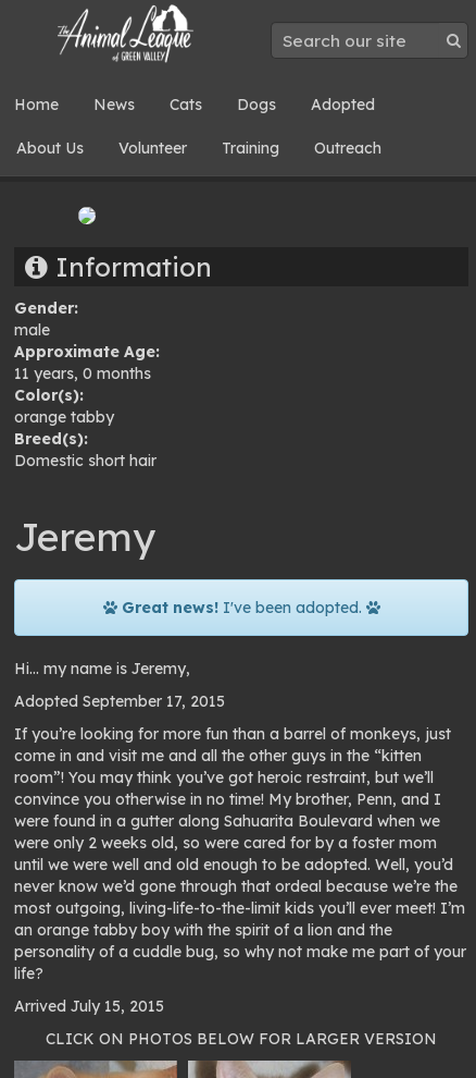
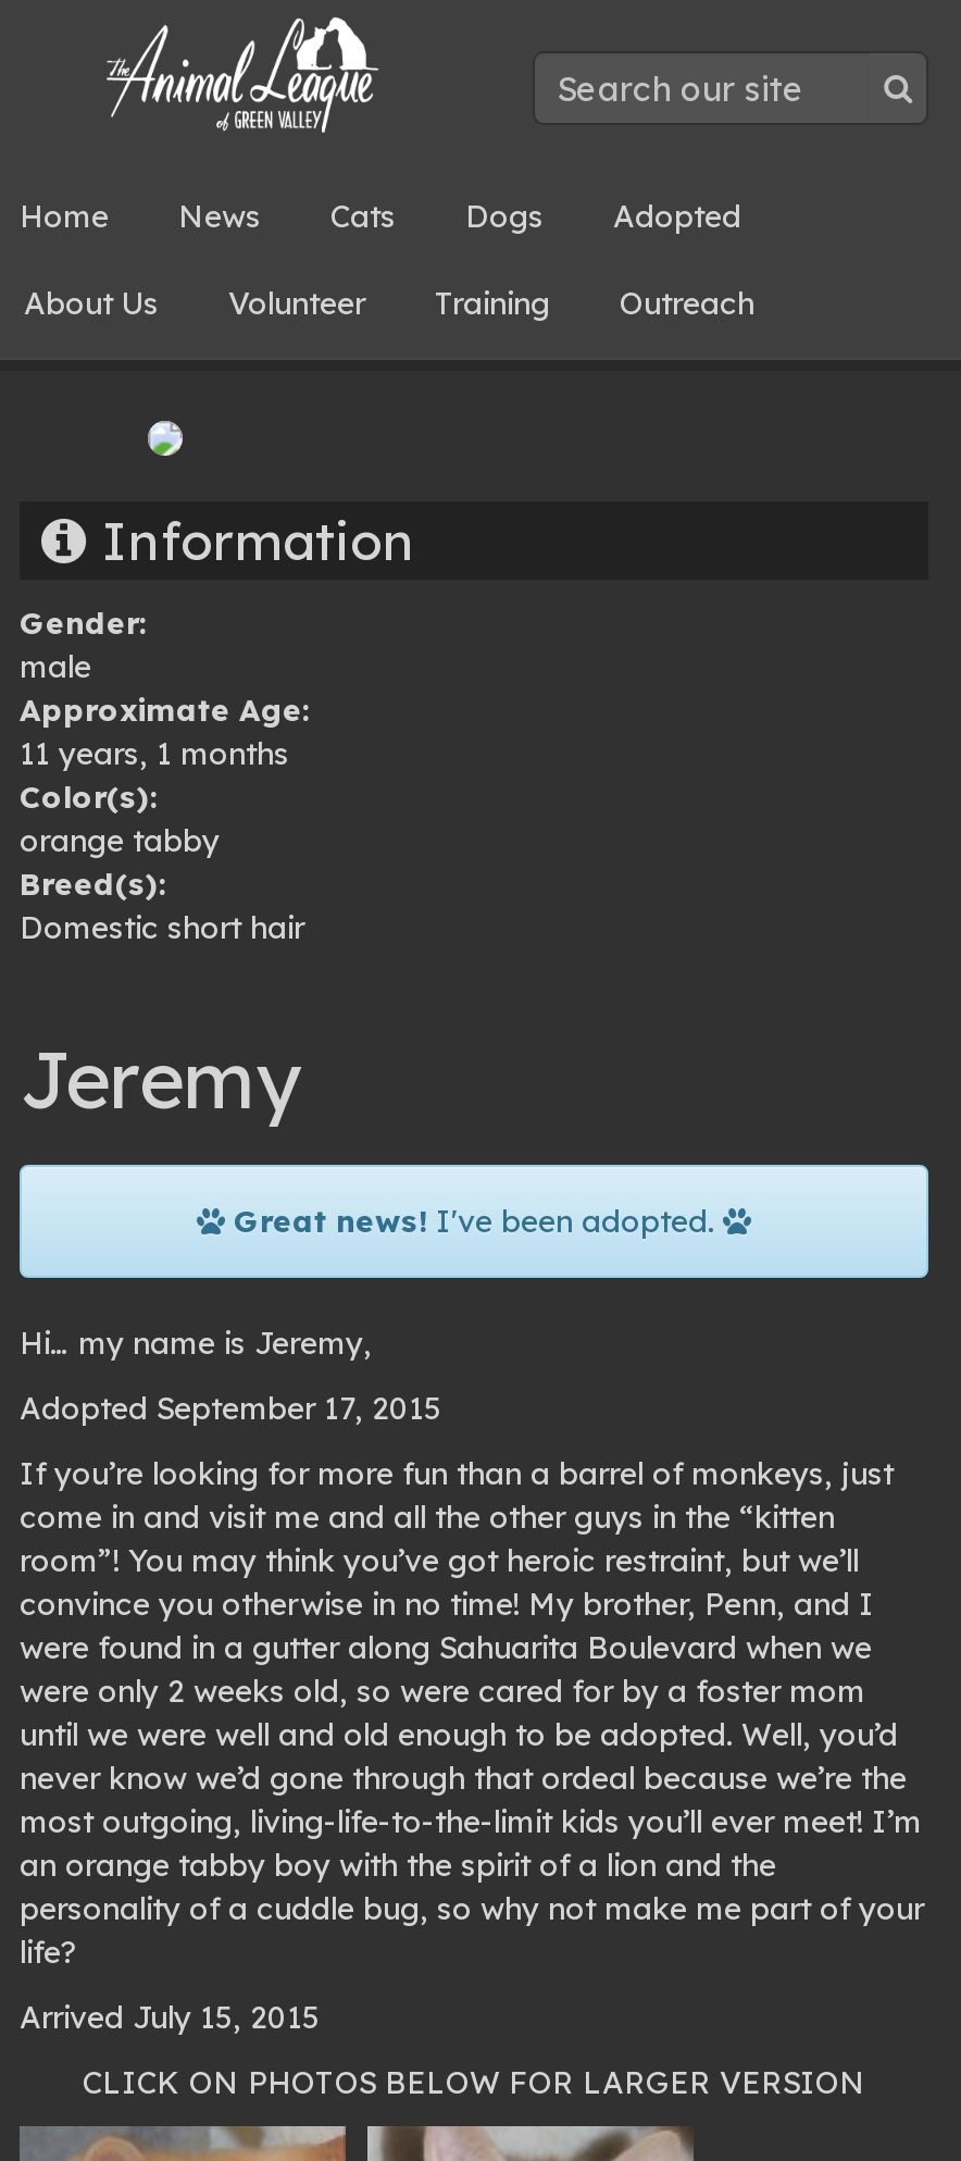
- 11 years, 0 months
+ 11 years, 1 months
